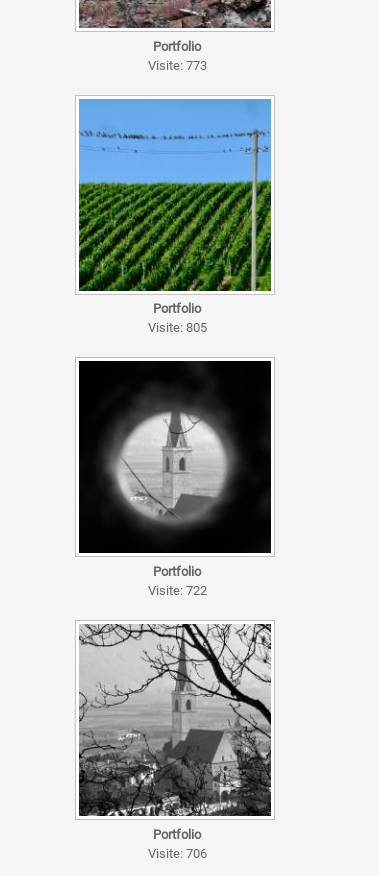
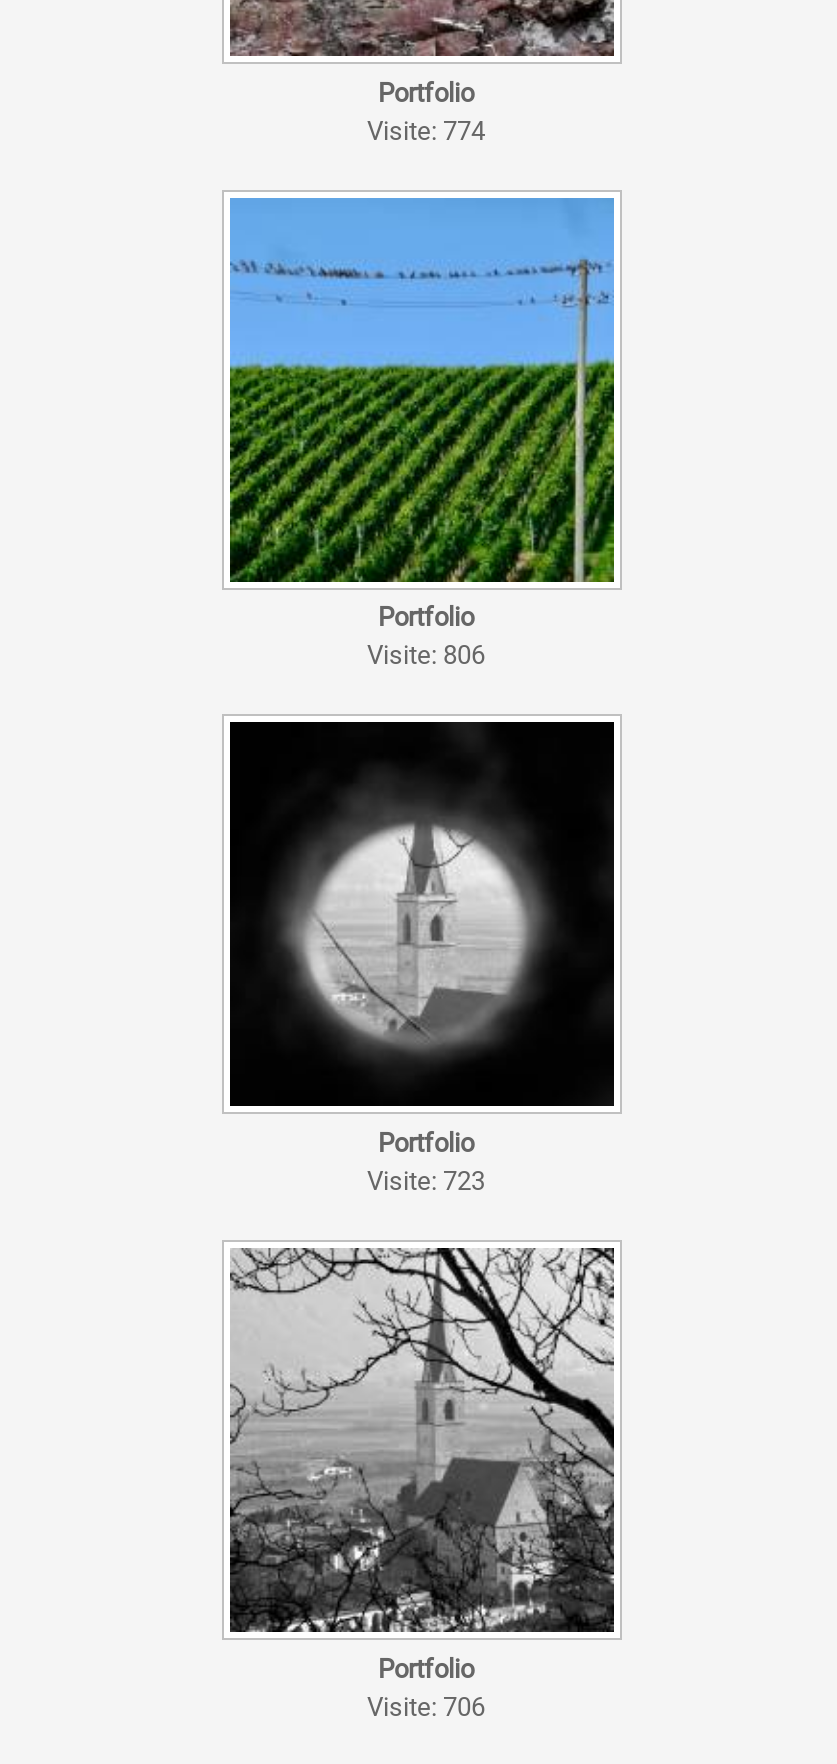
- Visite: 773
+ Visite: 774

- Visite: 805
+ Visite: 806

- Visite: 722
+ Visite: 723
